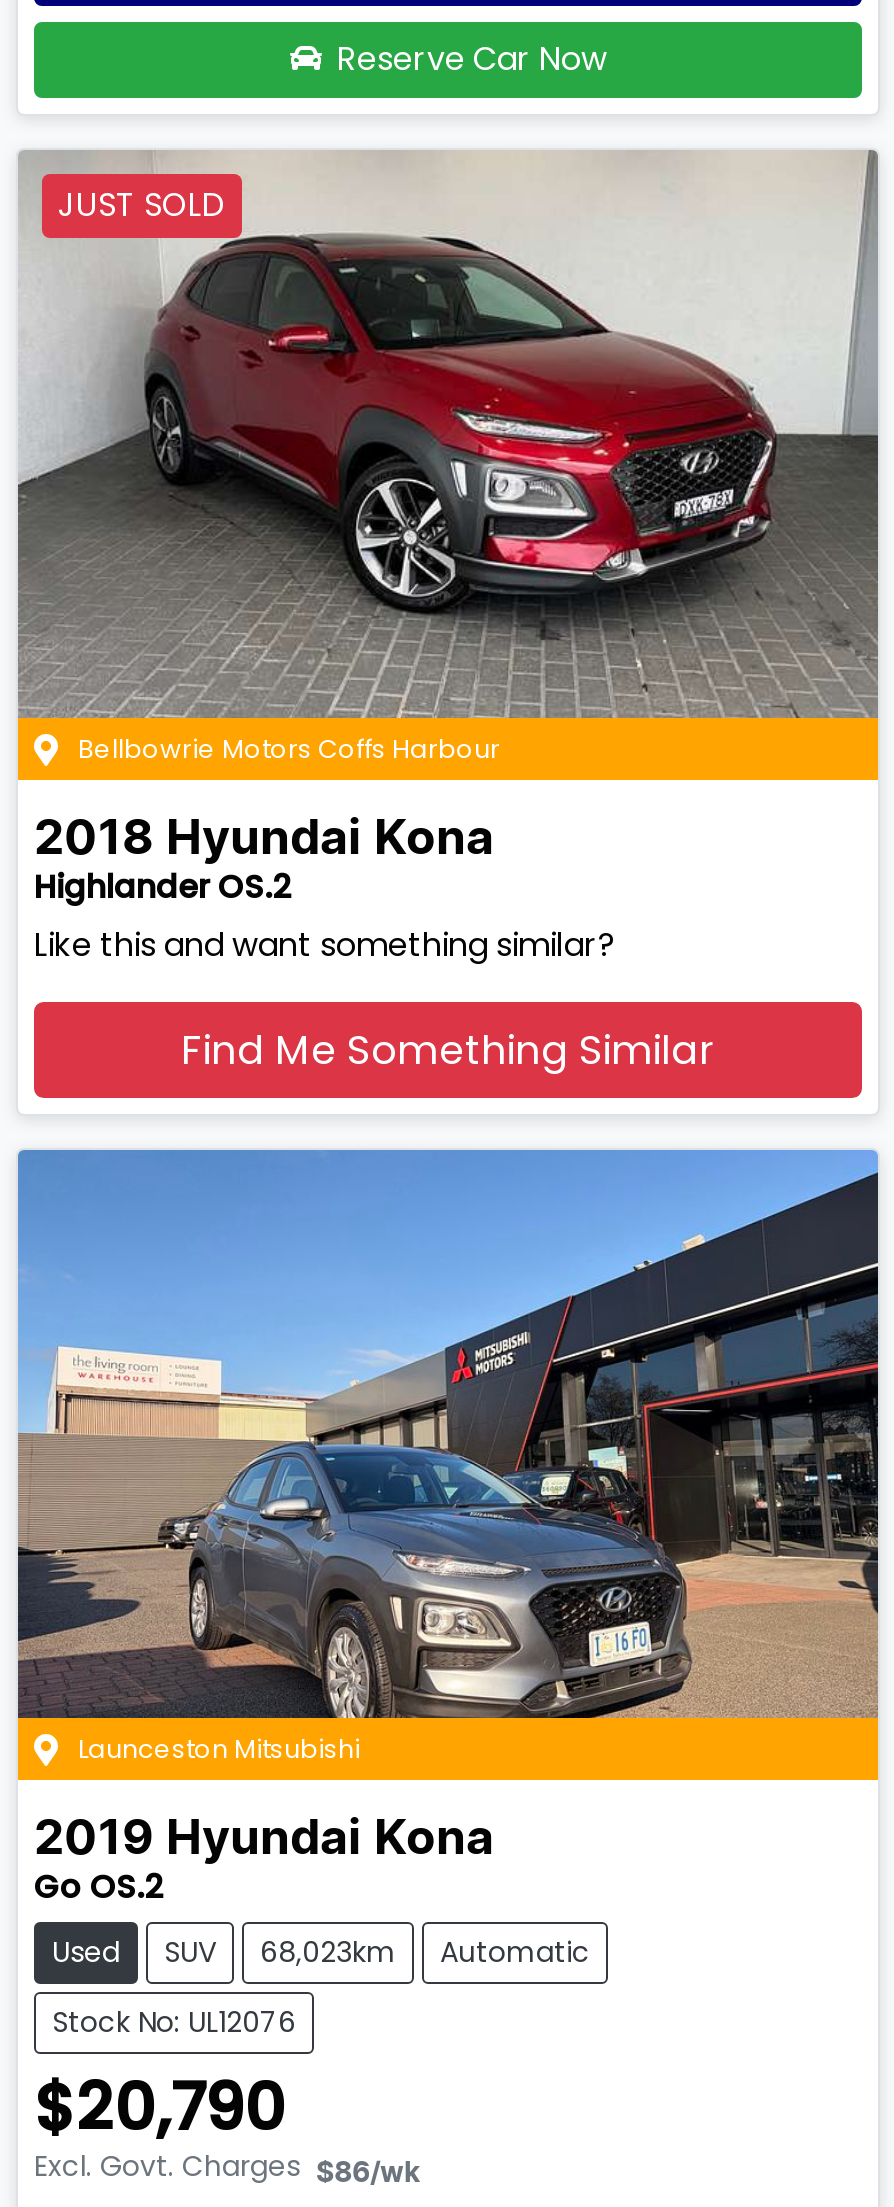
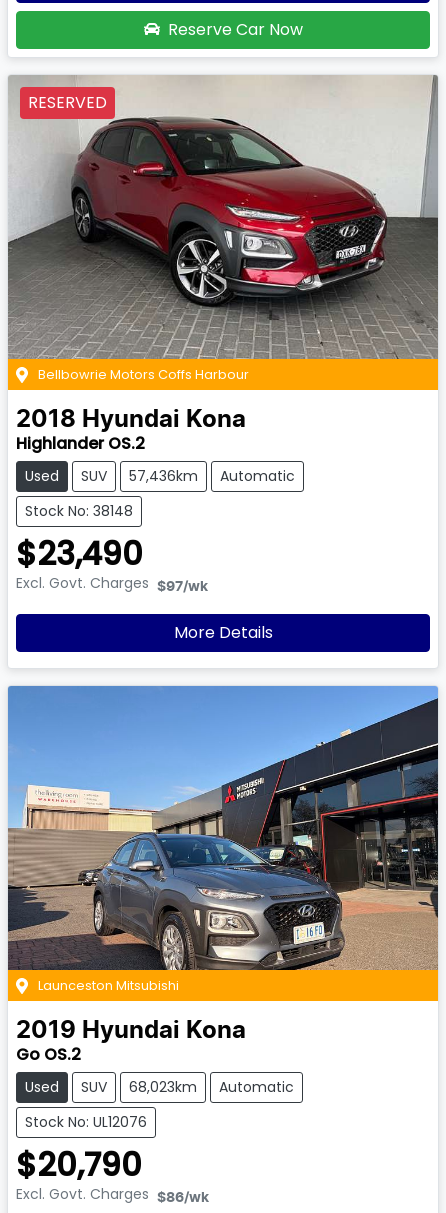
- JUST SOLD
+ RESERVED

- Like this and want something similar?
- Find Me Something Similar
+ Used
+ SUV
+ 57,436km
+ Automatic
+ Stock No: 38148
+ $23,490
+ Excl. Govt. Charges $97/wk
+ More Details
